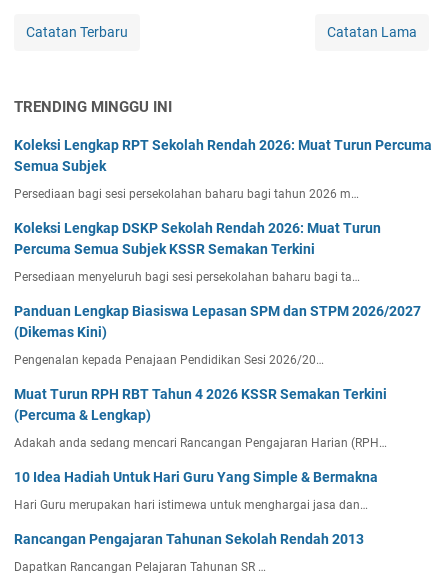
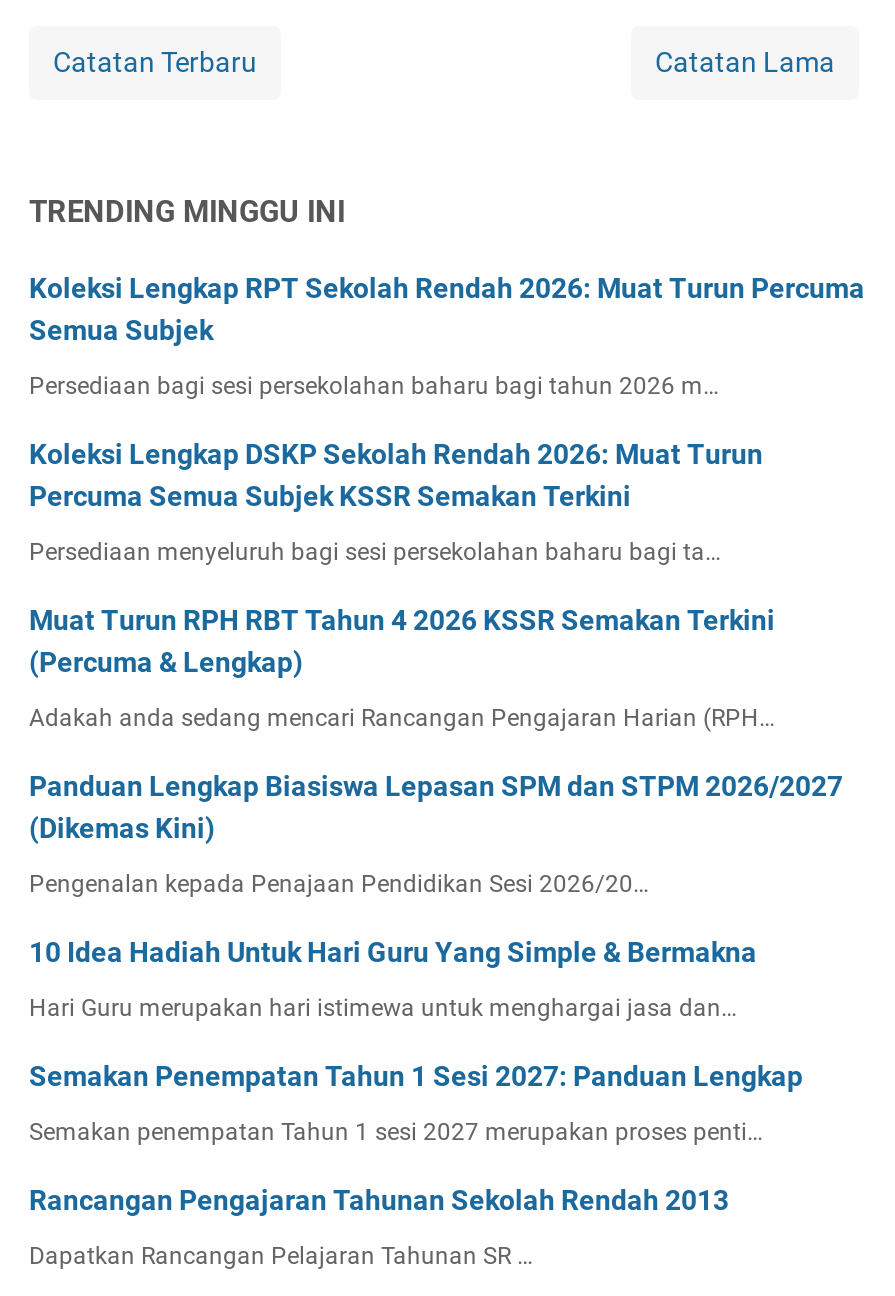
moved down: Panduan Lengkap Biasiswa Lepasan SPM dan STPM 2026/2027 | (Dikemas Kini) | Pengenalan kepada Penajaan Pendidikan Sesi 2026/20…

moved up: Muat Turun RPH RBT Tahun 4 2026 KSSR Semakan Terkini | (Percuma & Lengkap) | Adakah anda sedang mencari Rancangan Pengajaran Harian (RPH…

+ Semakan Penempatan Tahun 1 Sesi 2027: Panduan Lengkap
+ Semakan penempatan Tahun 1 sesi 2027 merupakan proses penti…
